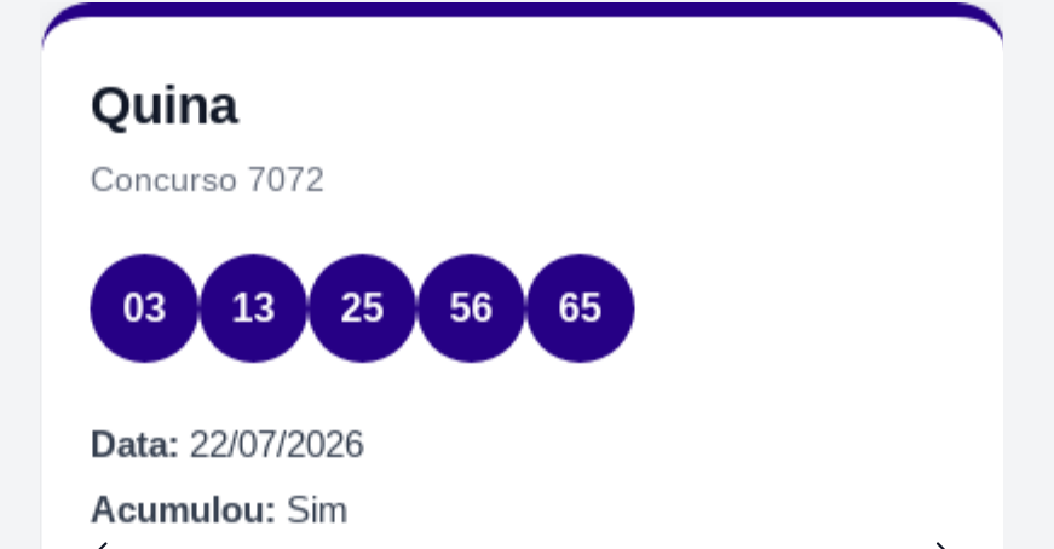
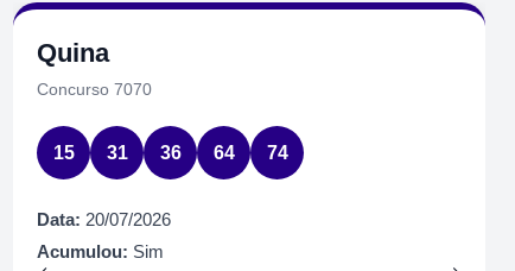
- Concurso 7072
+ Concurso 7070

- 03
+ 15

- 13
+ 31

- 25
+ 36

- 56
+ 64

- 65
+ 74

- Data: 22/07/2026
+ Data: 20/07/2026
